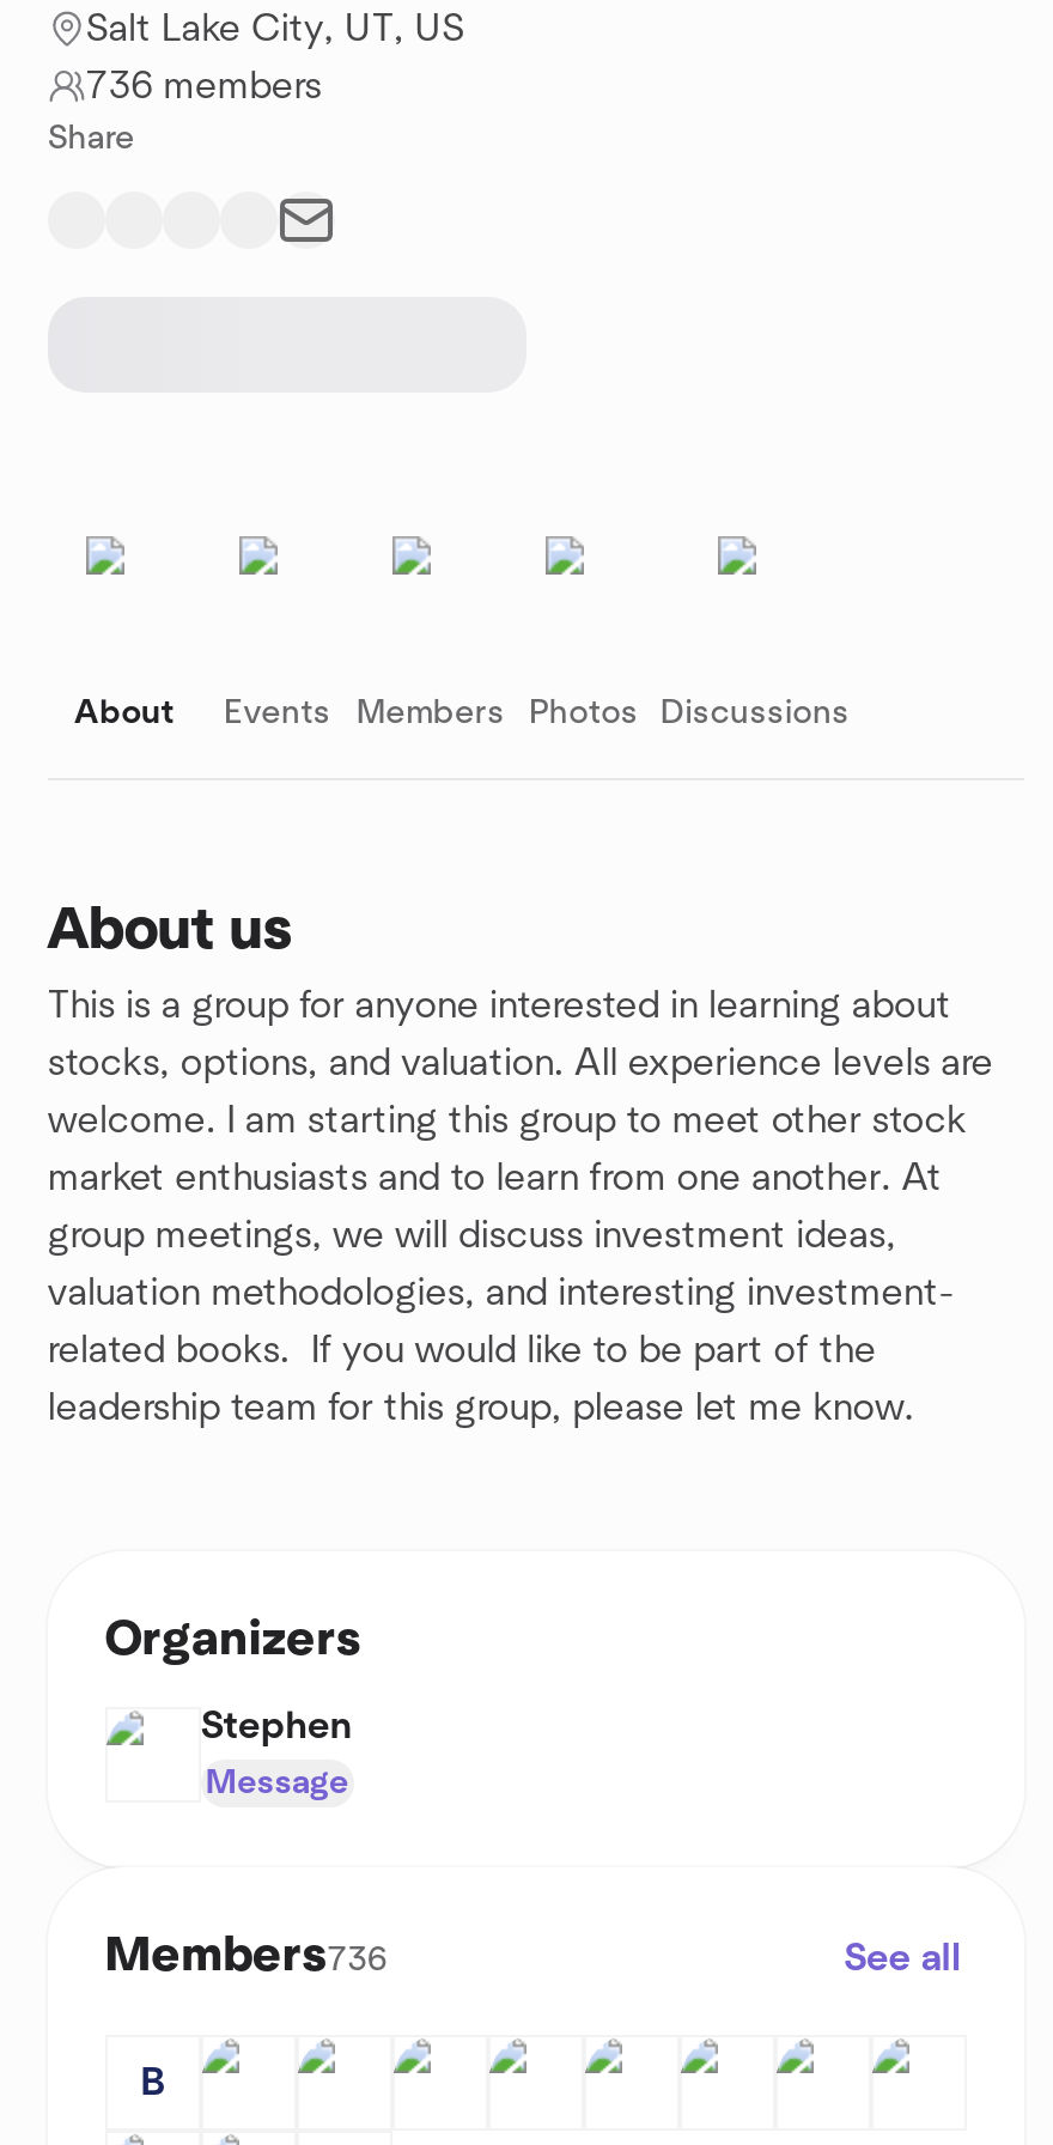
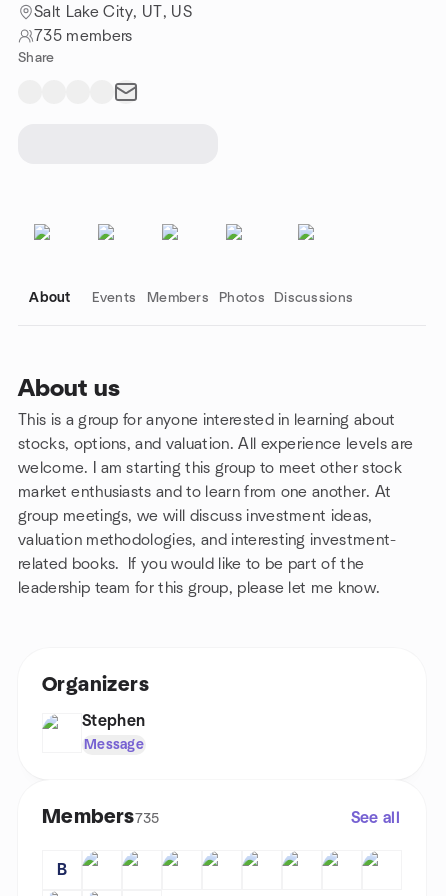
- 736 members
+ 735 members

- Members736
+ Members735
